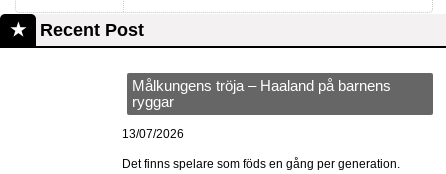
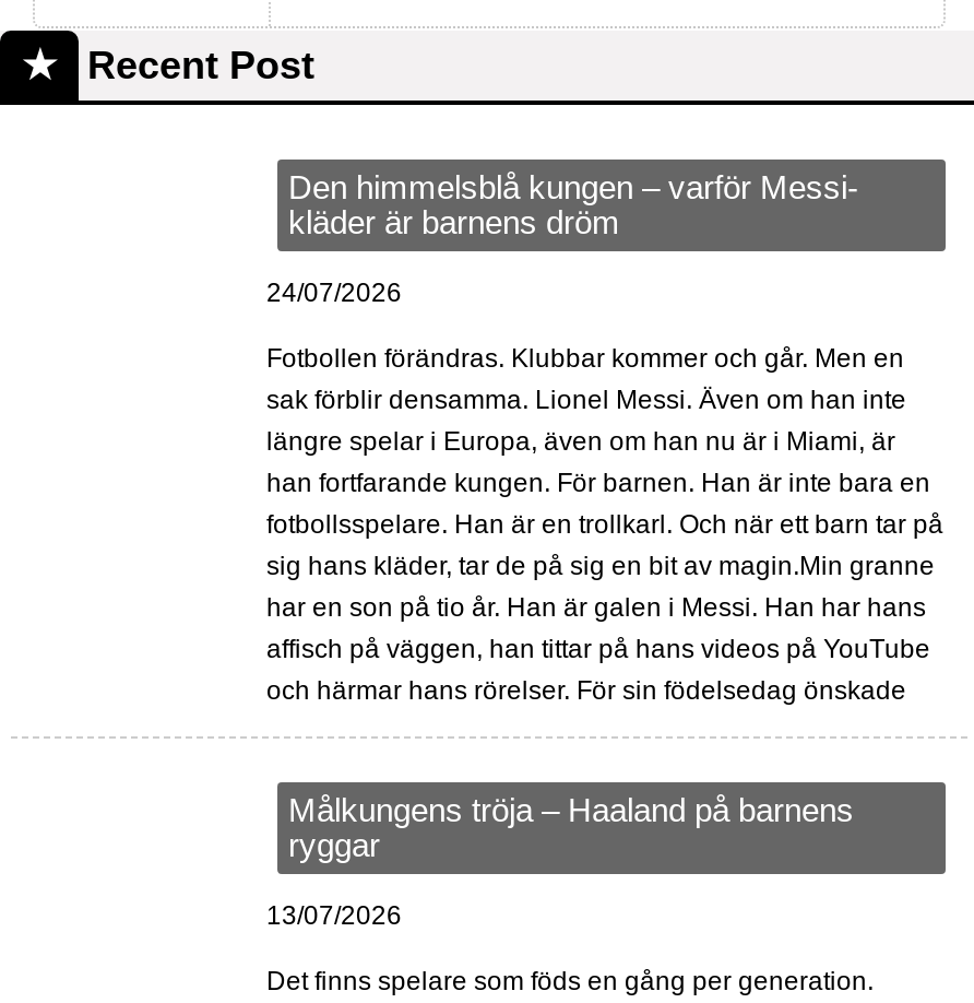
+ Den himmelsblå kungen – varför Messi-
+ kläder är barnens dröm
+ 24/07/2026
+ Fotbollen förändras. Klubbar kommer och går. Men en
+ sak förblir densamma. Lionel Messi. Även om han inte
+ längre spelar i Europa, även om han nu är i Miami, är
+ han fortfarande kungen. För barnen. Han är inte bara en
+ fotbollsspelare. Han är en trollkarl. Och när ett barn tar på
+ sig hans kläder, tar de på sig en bit av magin.Min granne
+ har en son på tio år. Han är galen i Messi. Han har hans
+ affisch på väggen, han tittar på hans videos på YouTube
+ och härmar hans rörelser. För sin födelsedag önskade
